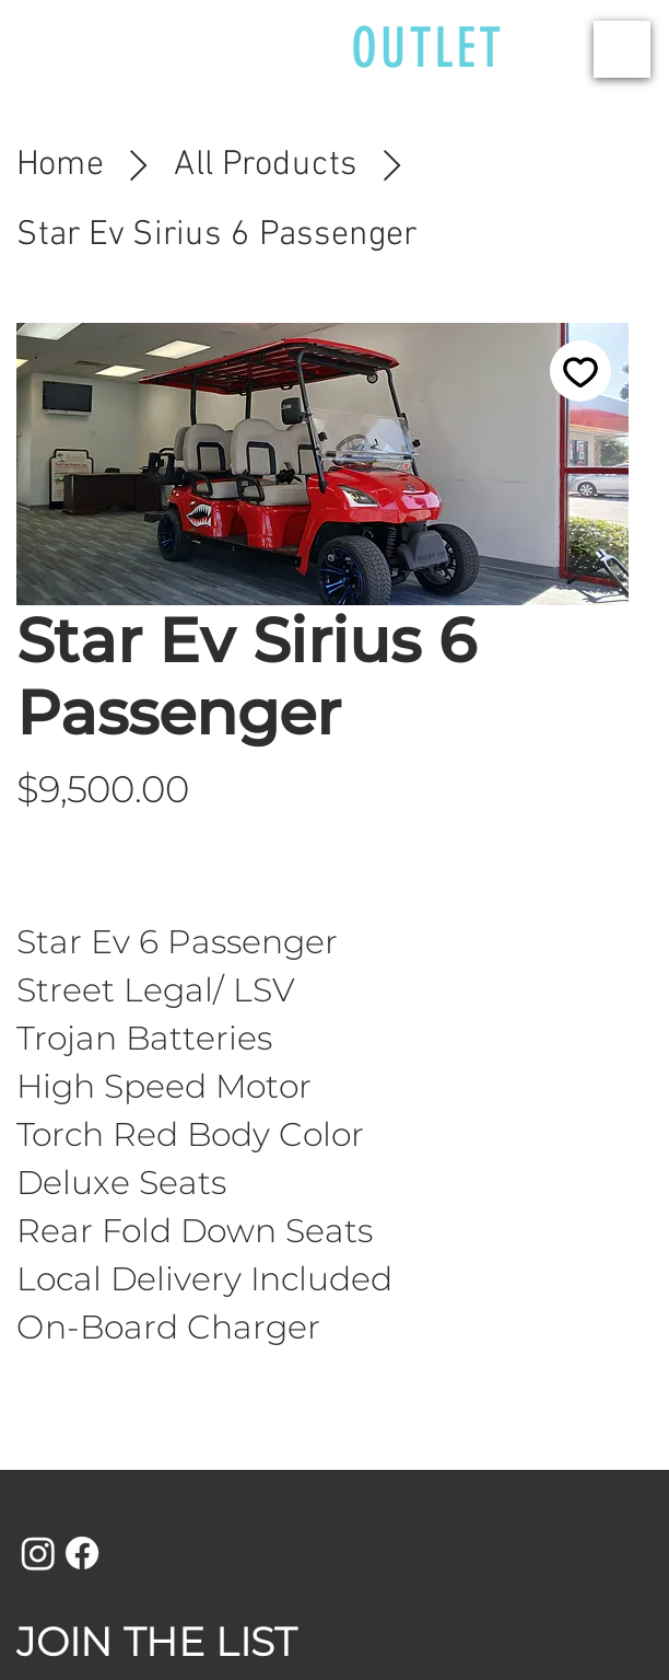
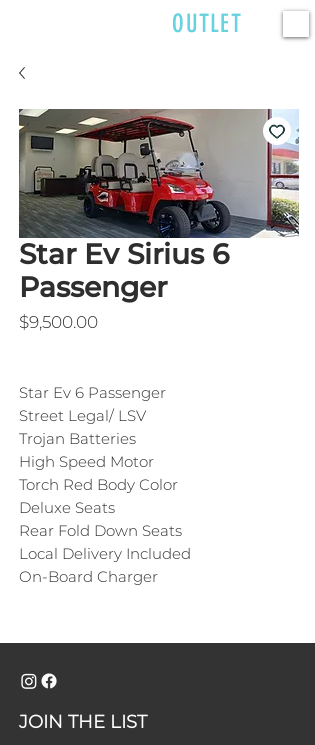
- Home
- All Products
- Star Ev Sirius 6 Passenger
